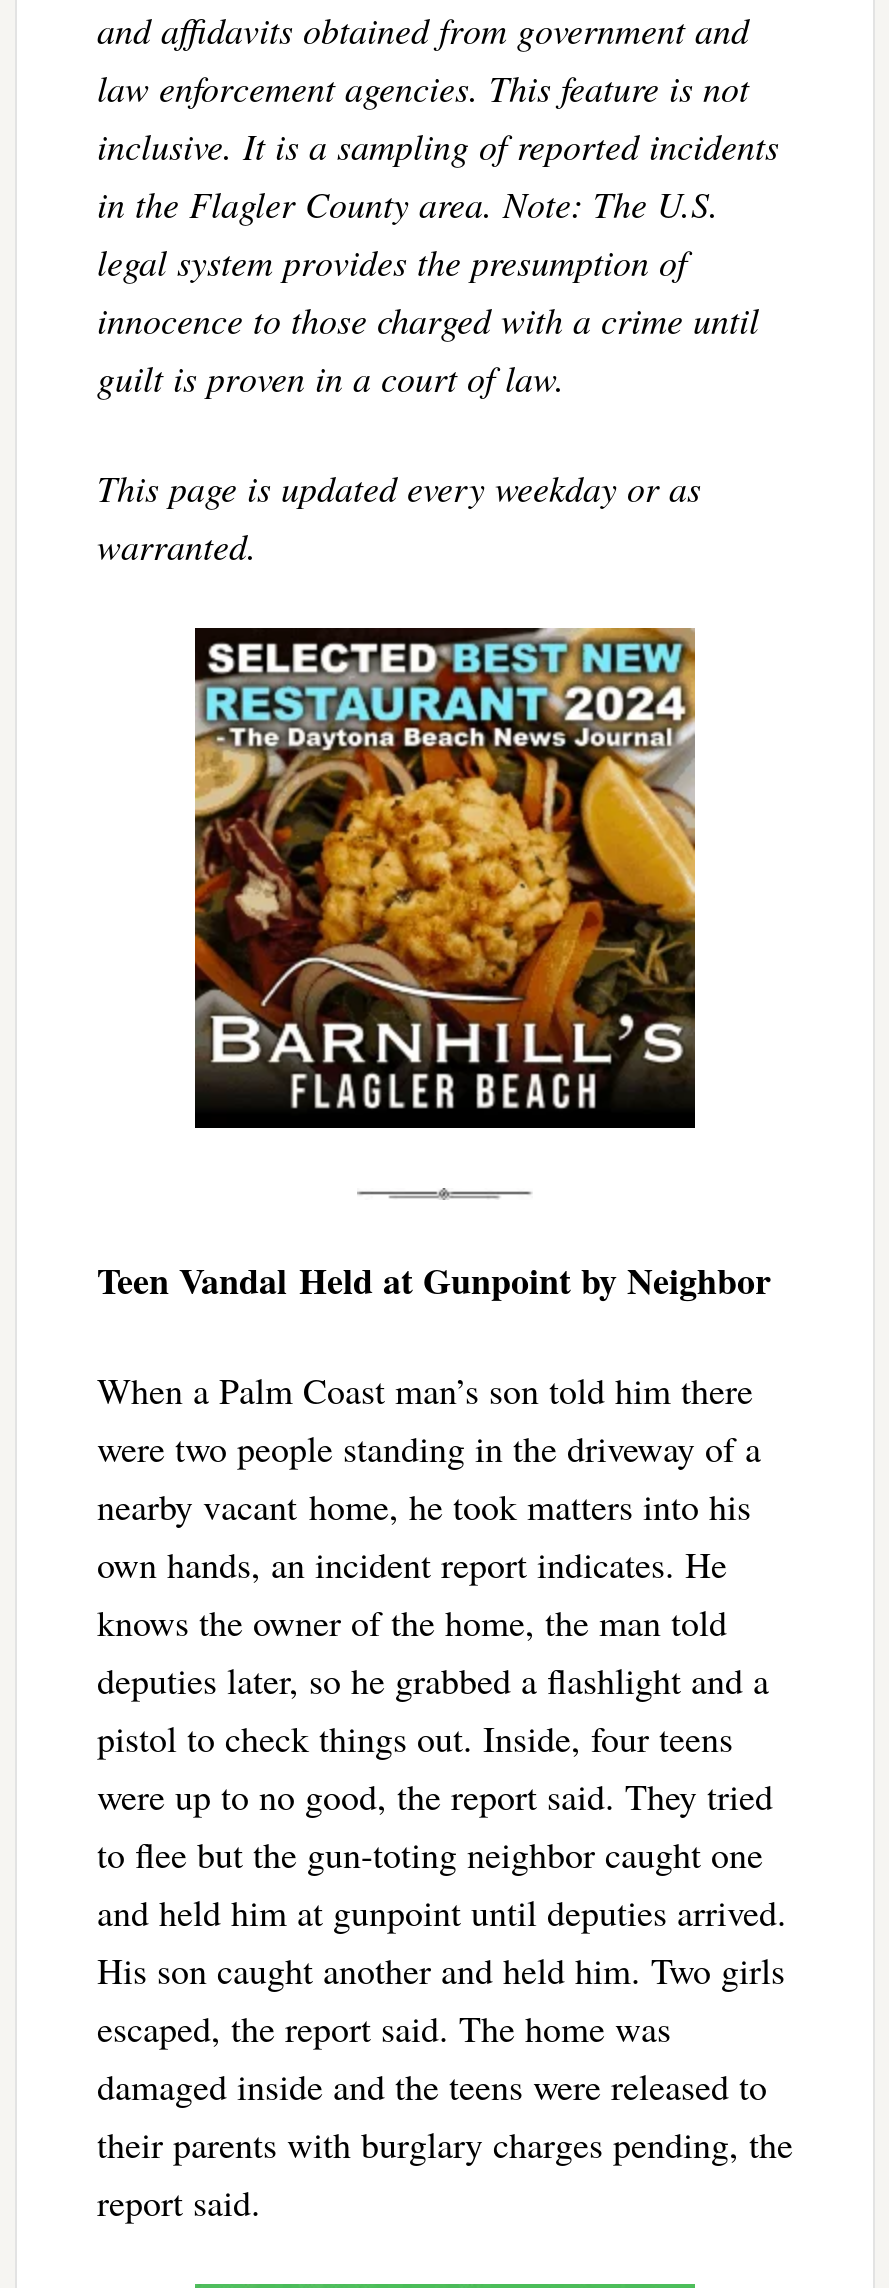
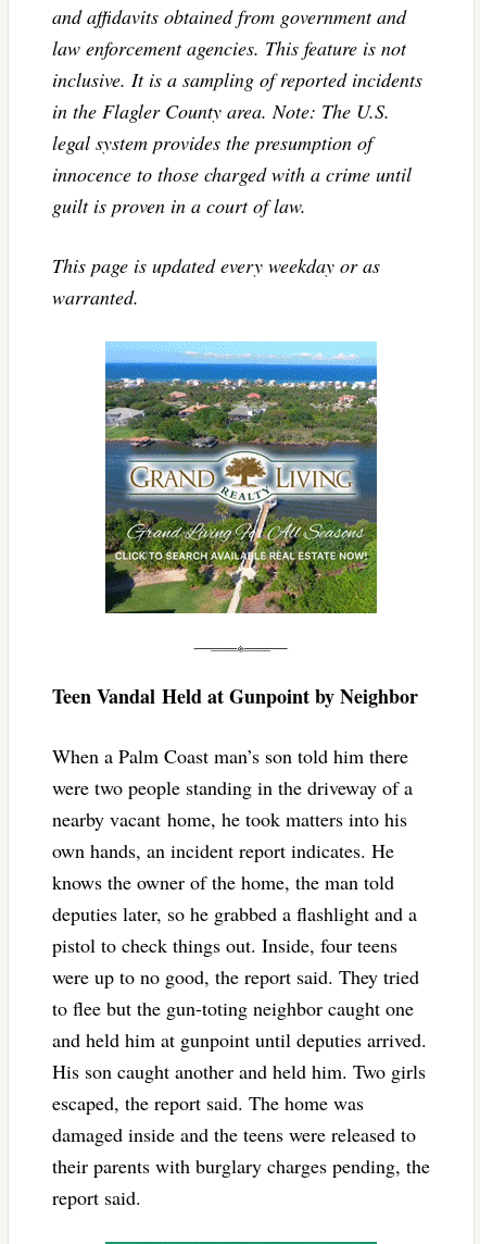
- [image]
+ [image]
